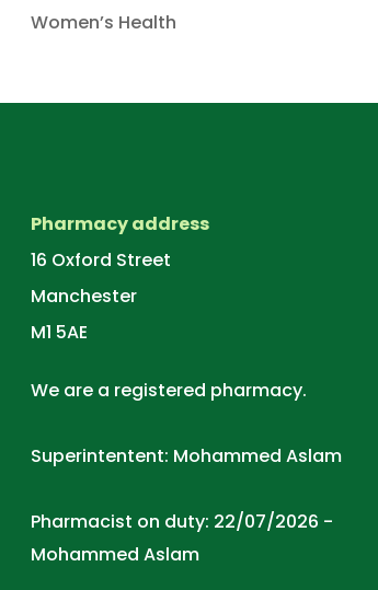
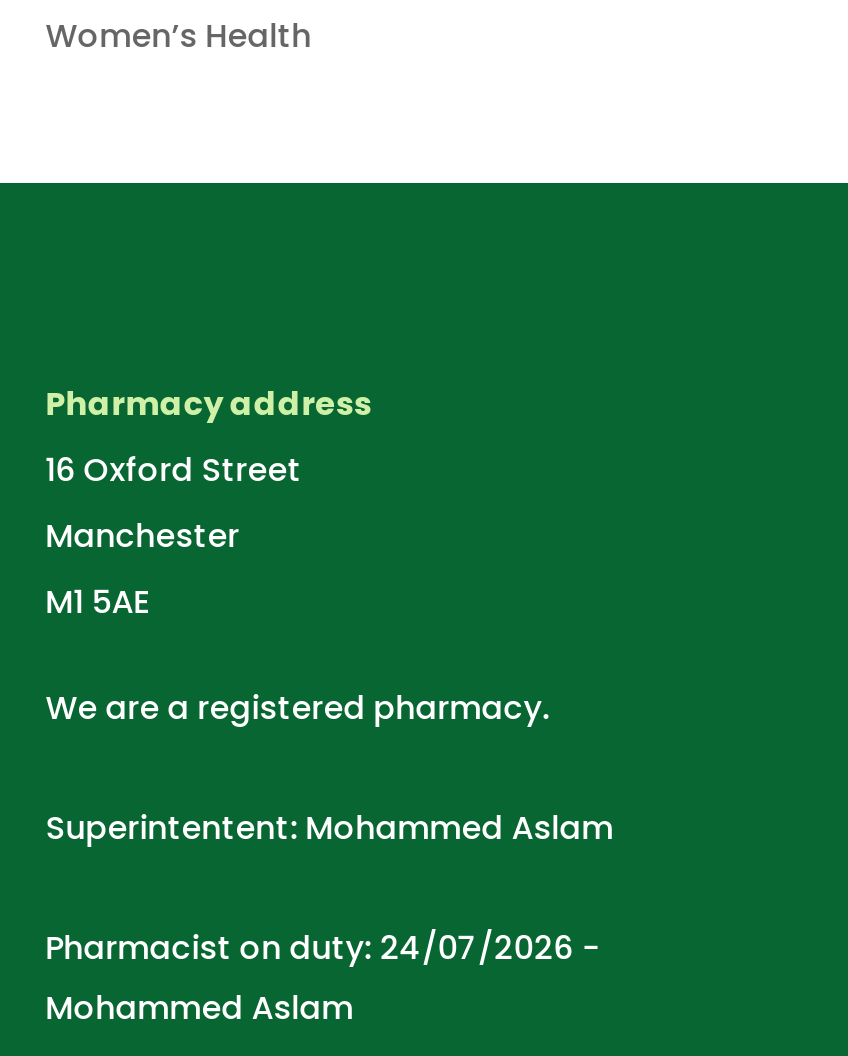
- Pharmacist on duty: 22/07/2026 -
+ Pharmacist on duty: 24/07/2026 -
